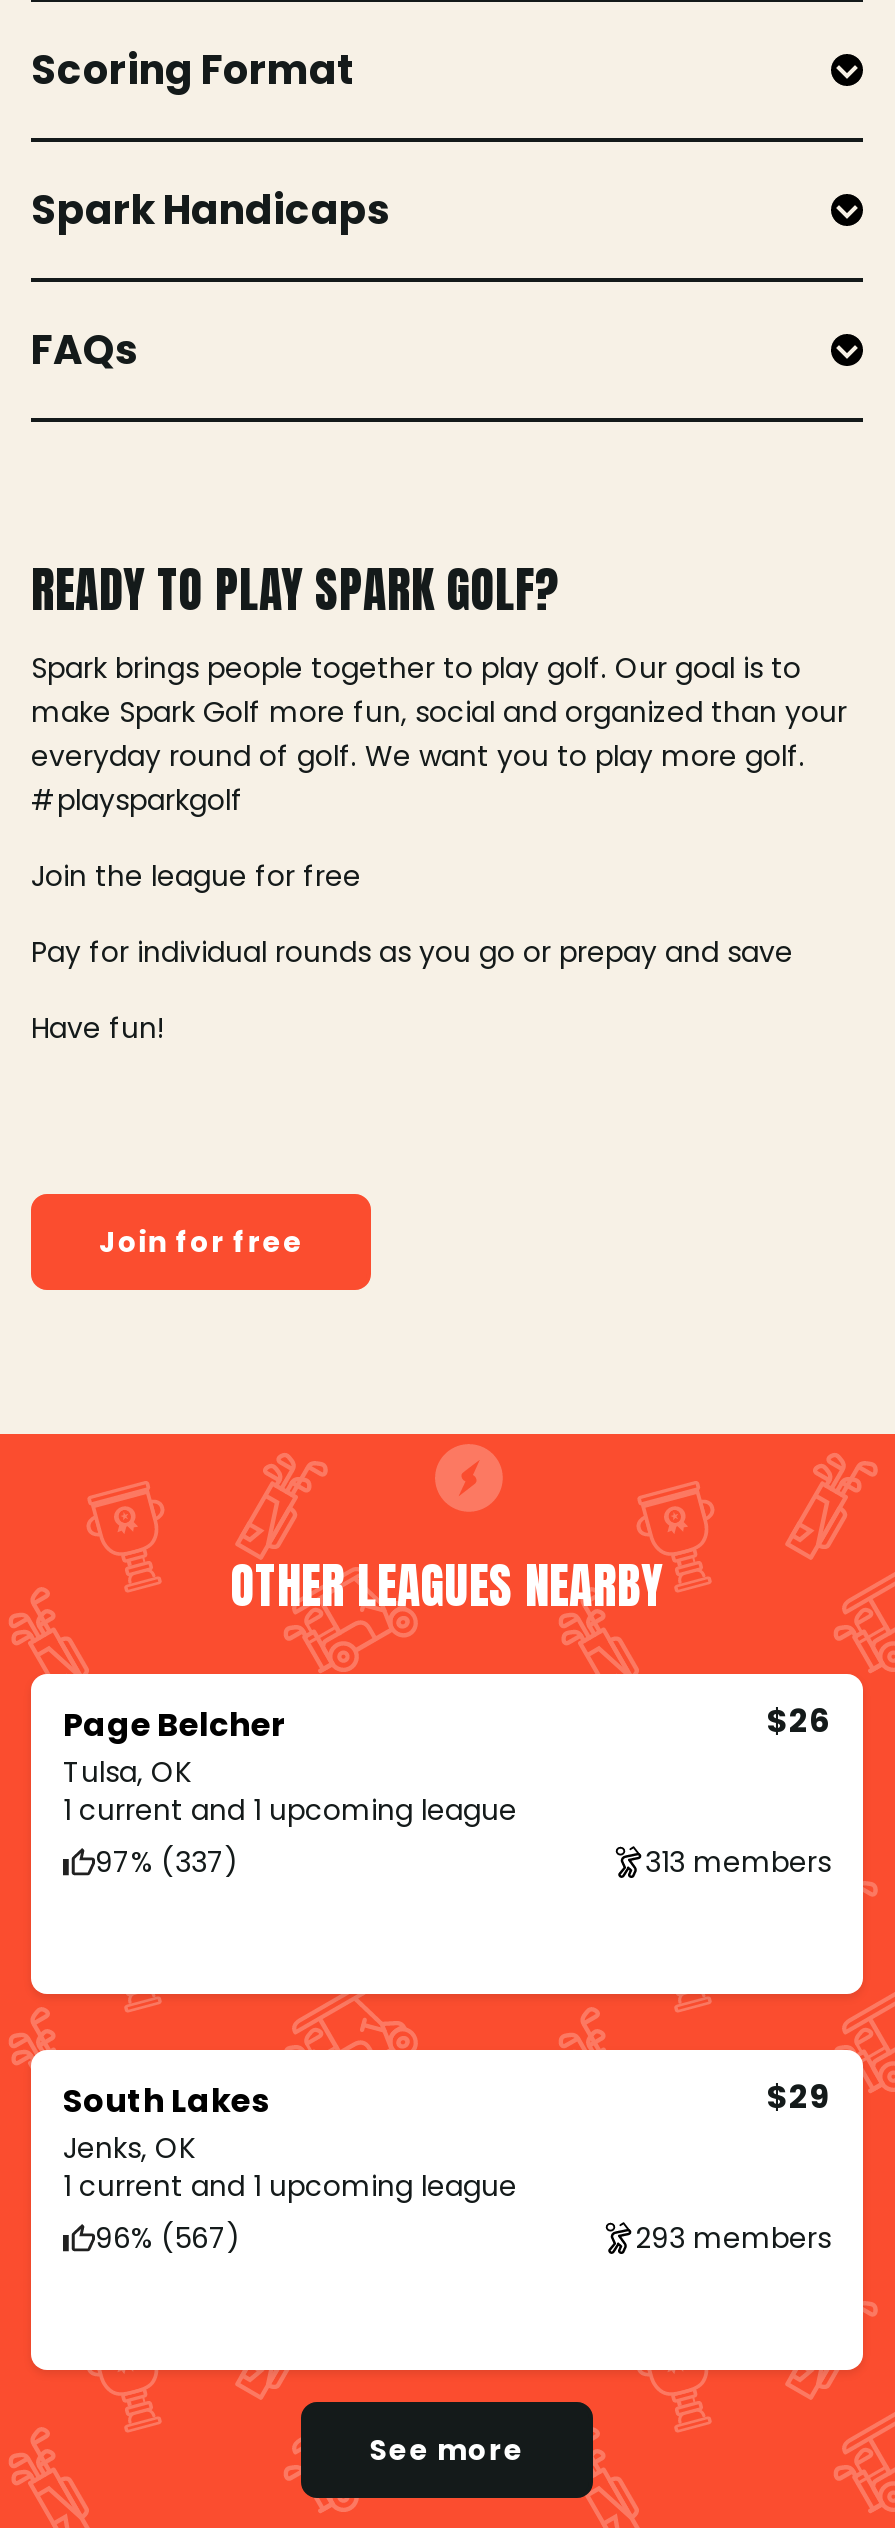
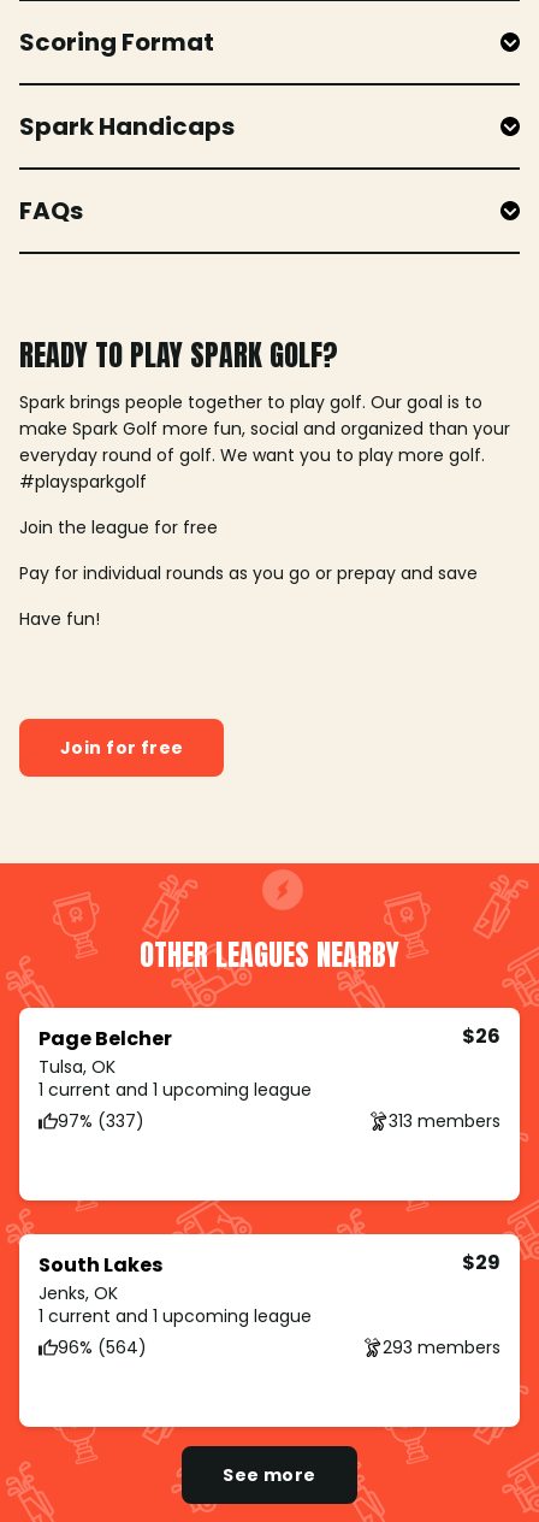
- 96% (567)
+ 96% (564)
